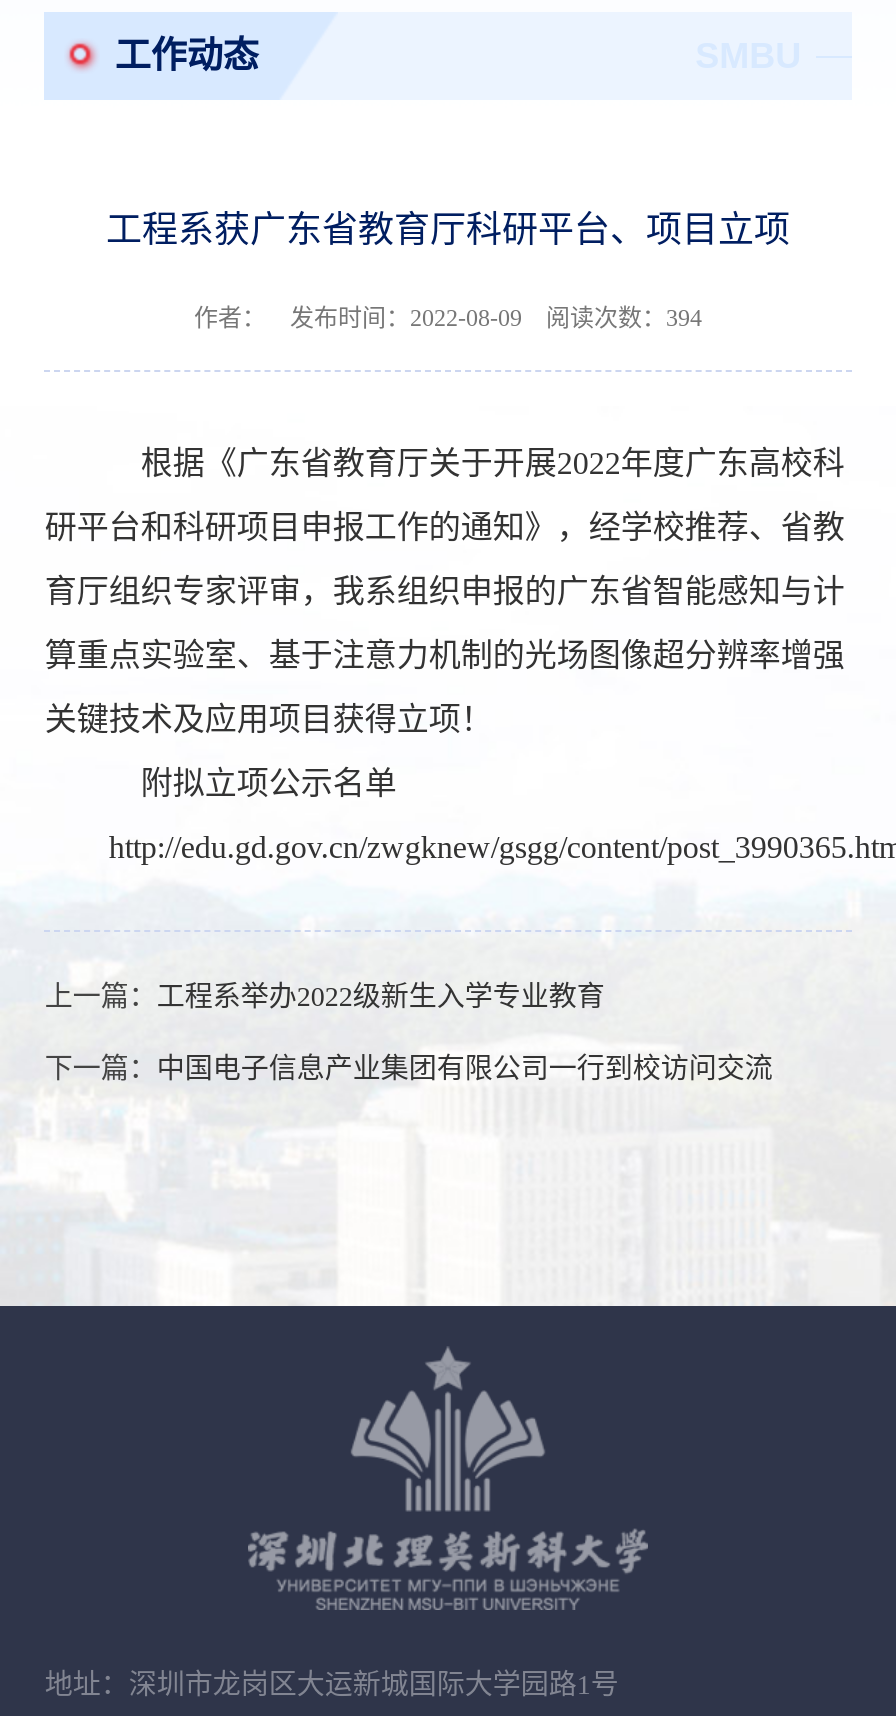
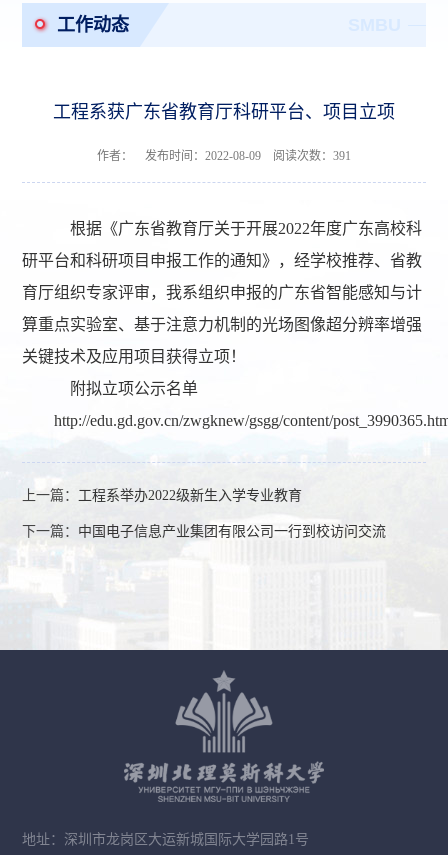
- 作者： 发布时间：2022-08-09 阅读次数：394
+ 作者： 发布时间：2022-08-09 阅读次数：391
